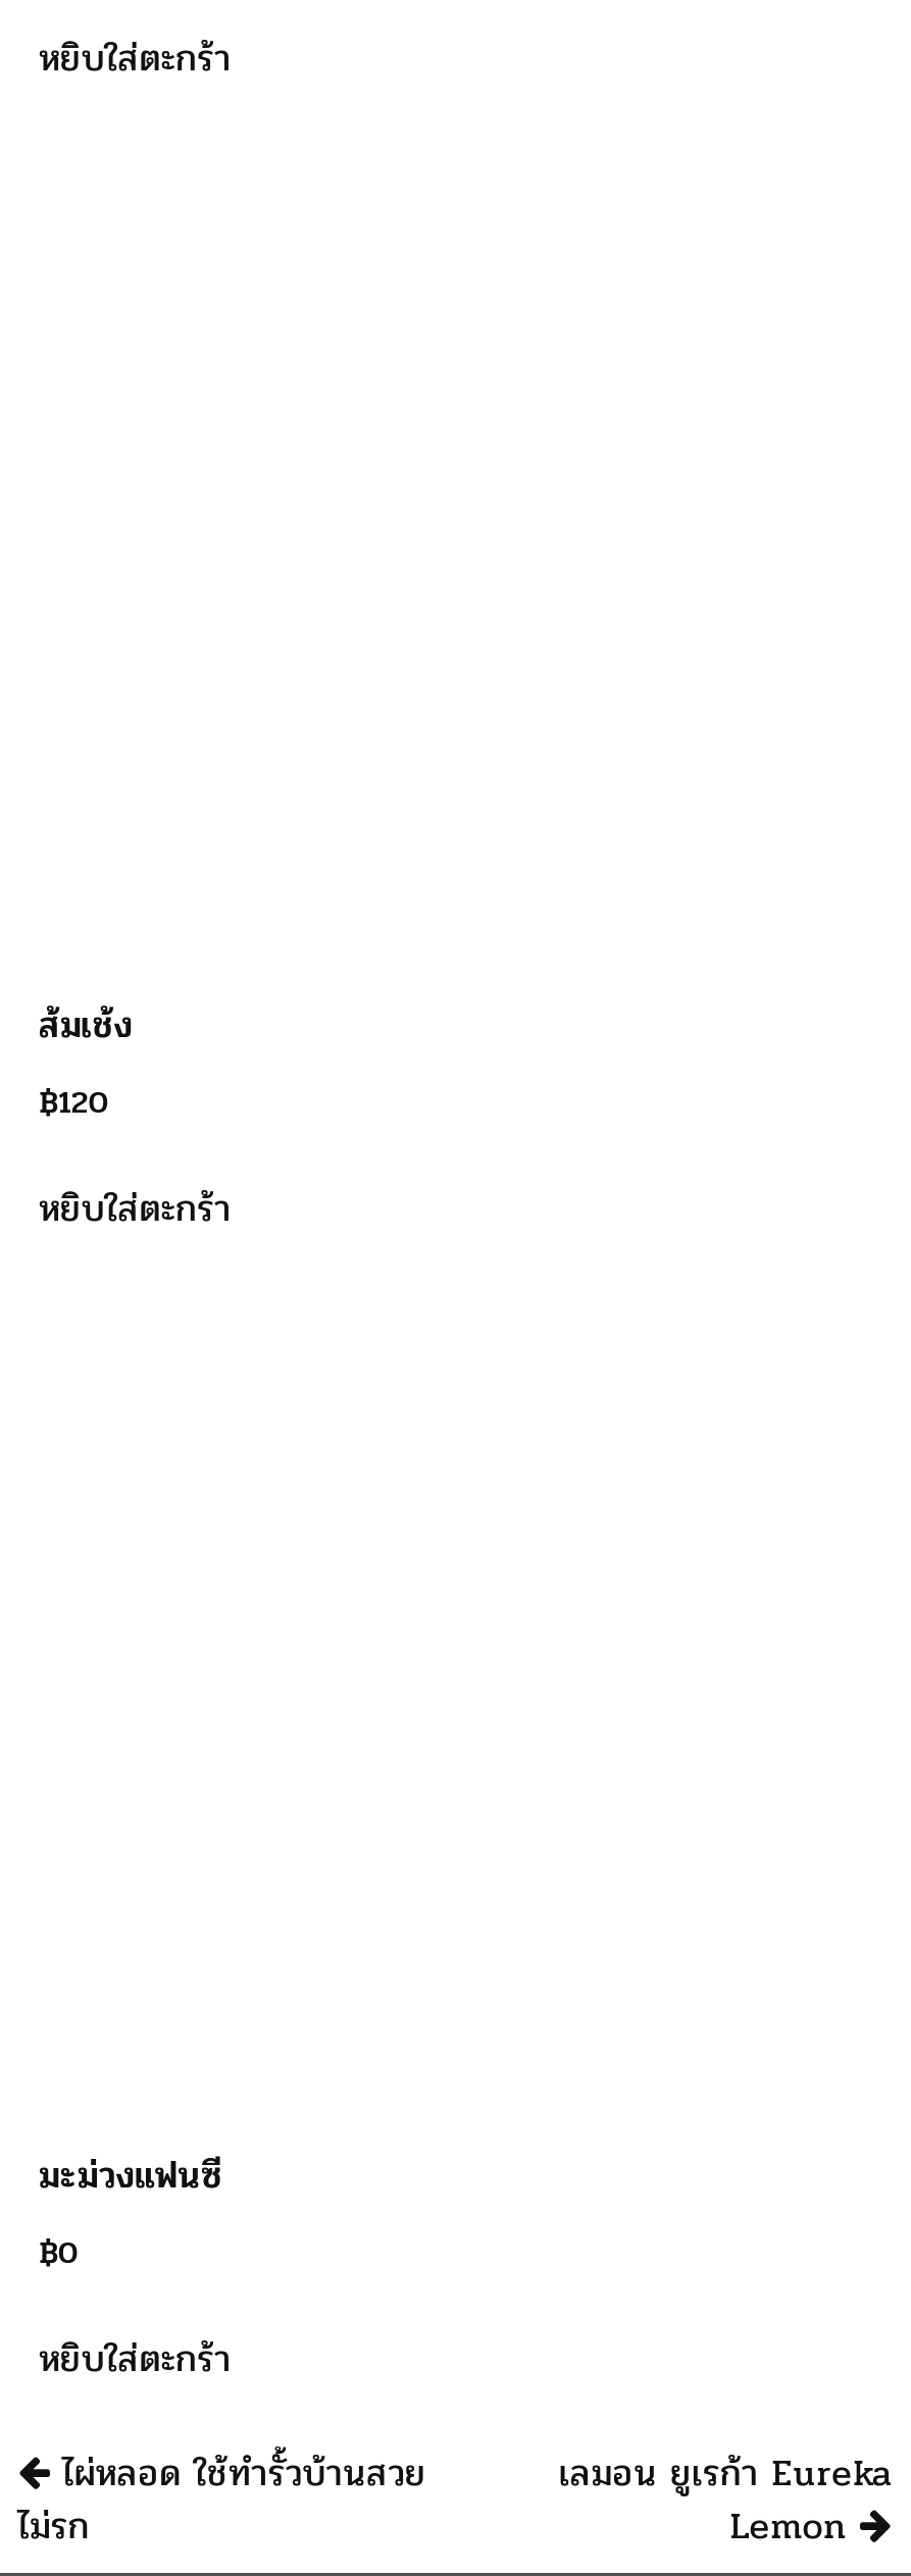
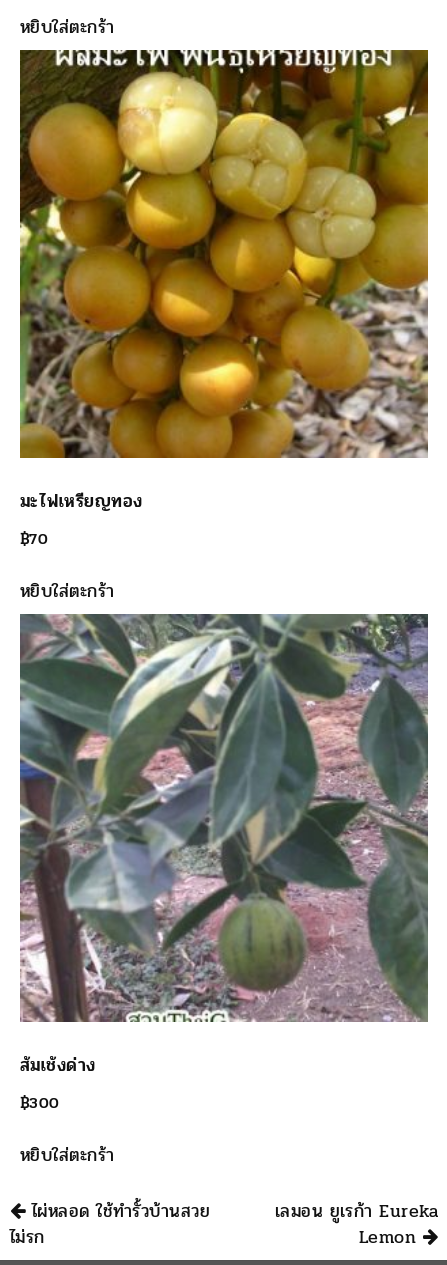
+ [image]

- ส้มเช้ง
- ฿120
+ มะไฟเหรียญทอง
+ ฿70

+ [image]

- มะม่วงแฟนซี
- ฿0
+ ส้มเช้งด่าง
+ ฿300
